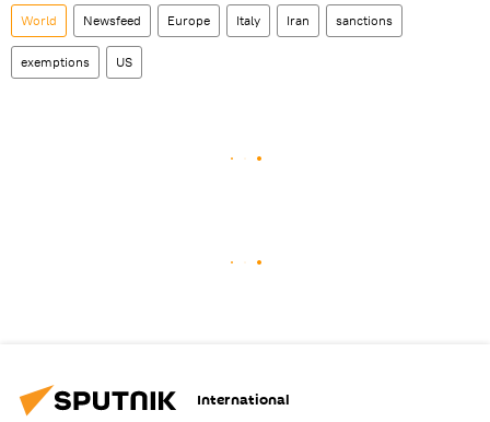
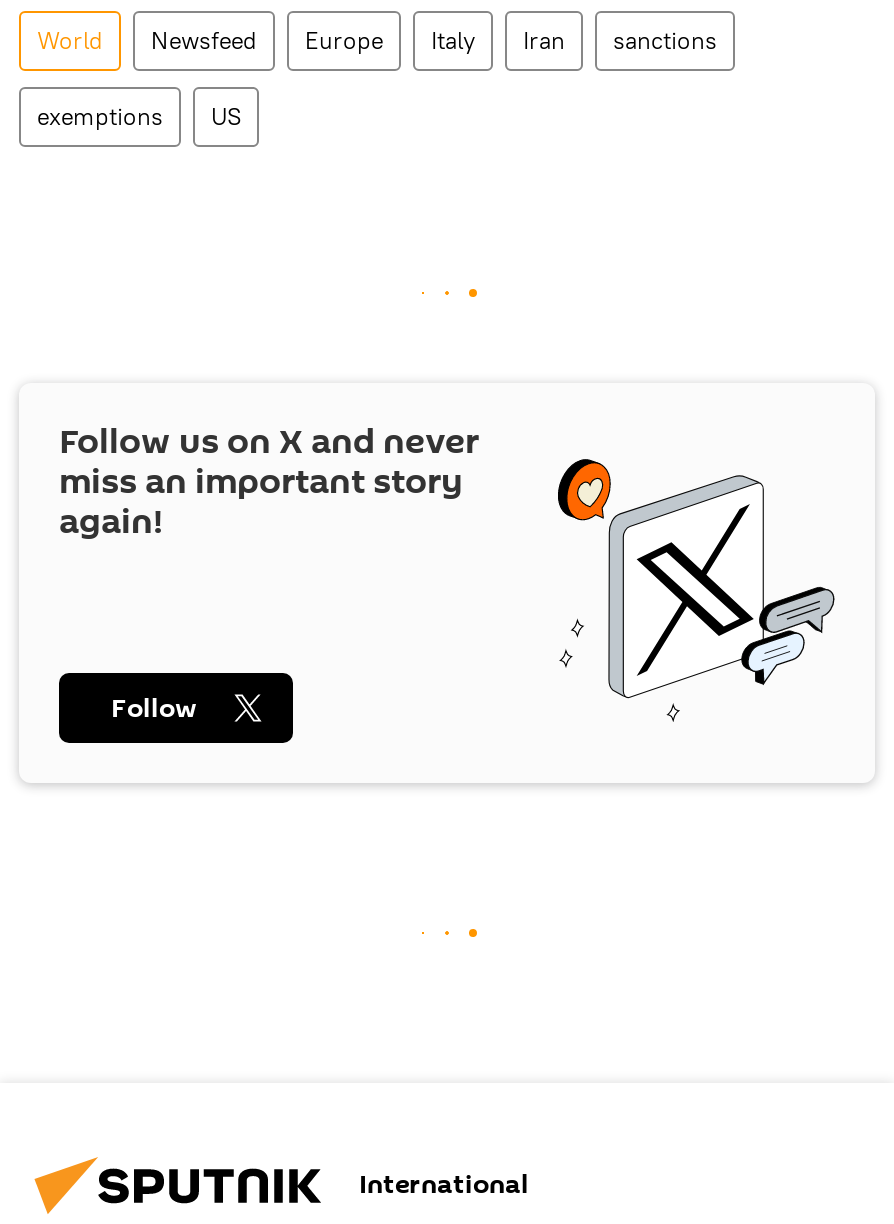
+ [image]
+ Follow us on X and never
+ miss an important story
+ again!

+ Follow
